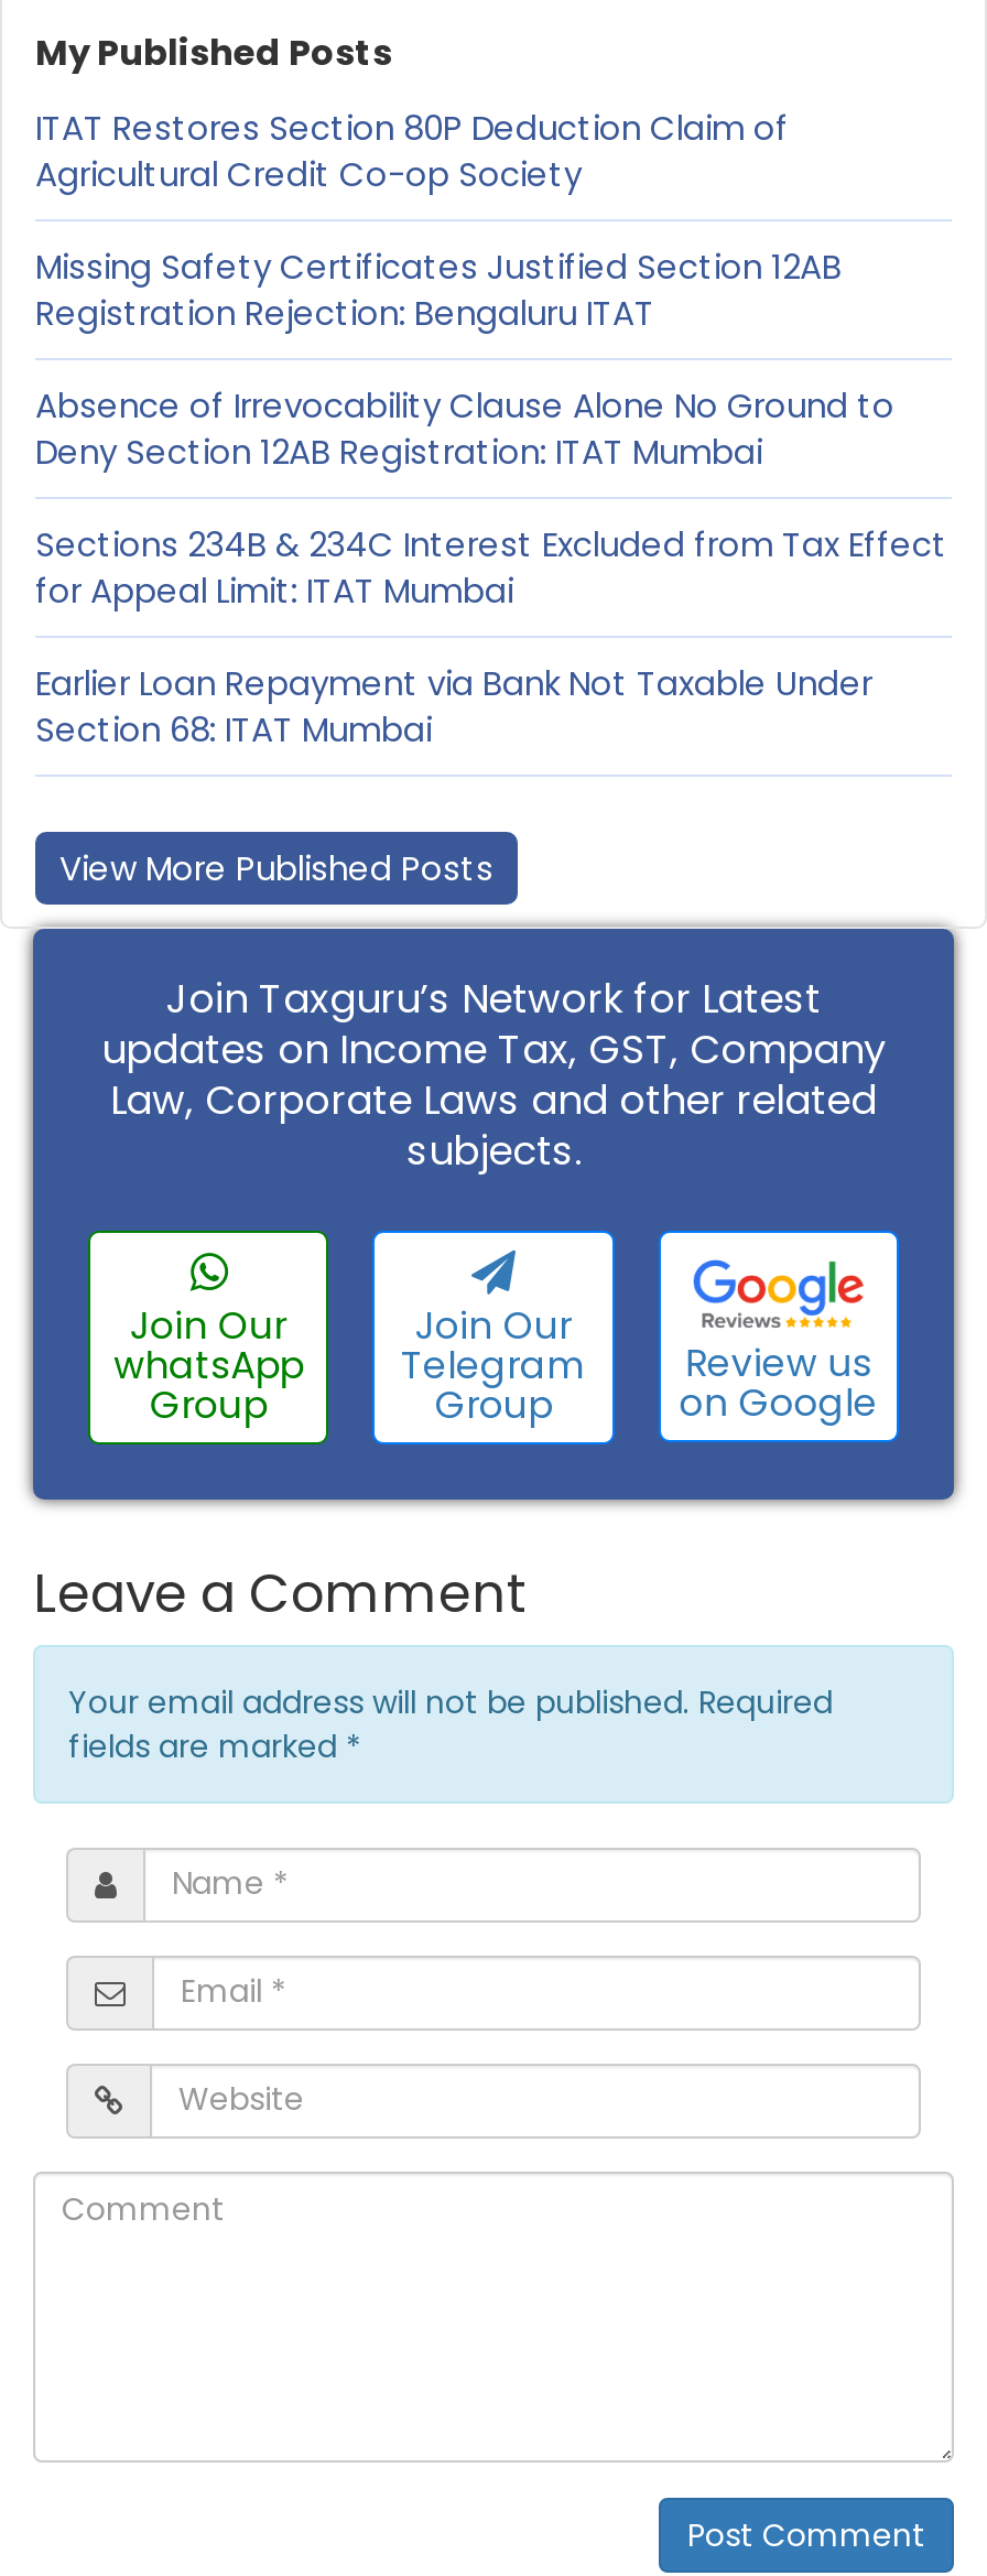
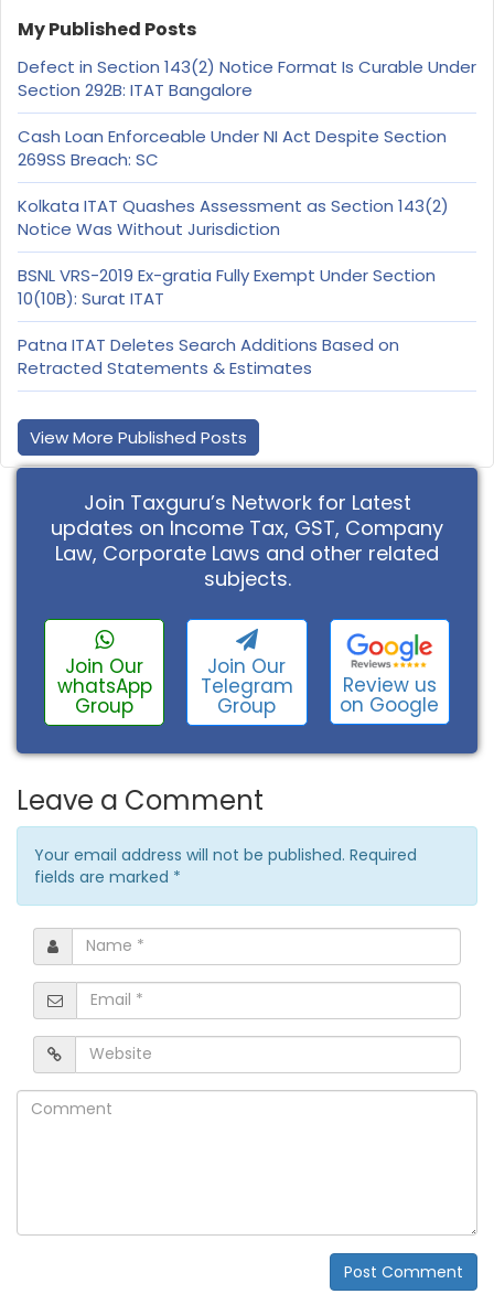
- ITAT Restores Section 80P Deduction Claim of
- Agricultural Credit Co-op Society
+ Defect in Section 143(2) Notice Format Is Curable Under
+ Section 292B: ITAT Bangalore

- Missing Safety Certificates Justified Section 12AB
- Registration Rejection: Bengaluru ITAT
+ Cash Loan Enforceable Under NI Act Despite Section
+ 269SS Breach: SC

- Absence of Irrevocability Clause Alone No Ground to
- Deny Section 12AB Registration: ITAT Mumbai
+ Kolkata ITAT Quashes Assessment as Section 143(2)
+ Notice Was Without Jurisdiction

- Sections 234B & 234C Interest Excluded from Tax Effect
- for Appeal Limit: ITAT Mumbai
+ BSNL VRS-2019 Ex-gratia Fully Exempt Under Section
+ 10(10B): Surat ITAT

- Earlier Loan Repayment via Bank Not Taxable Under
- Section 68: ITAT Mumbai
+ Patna ITAT Deletes Search Additions Based on
+ Retracted Statements & Estimates
